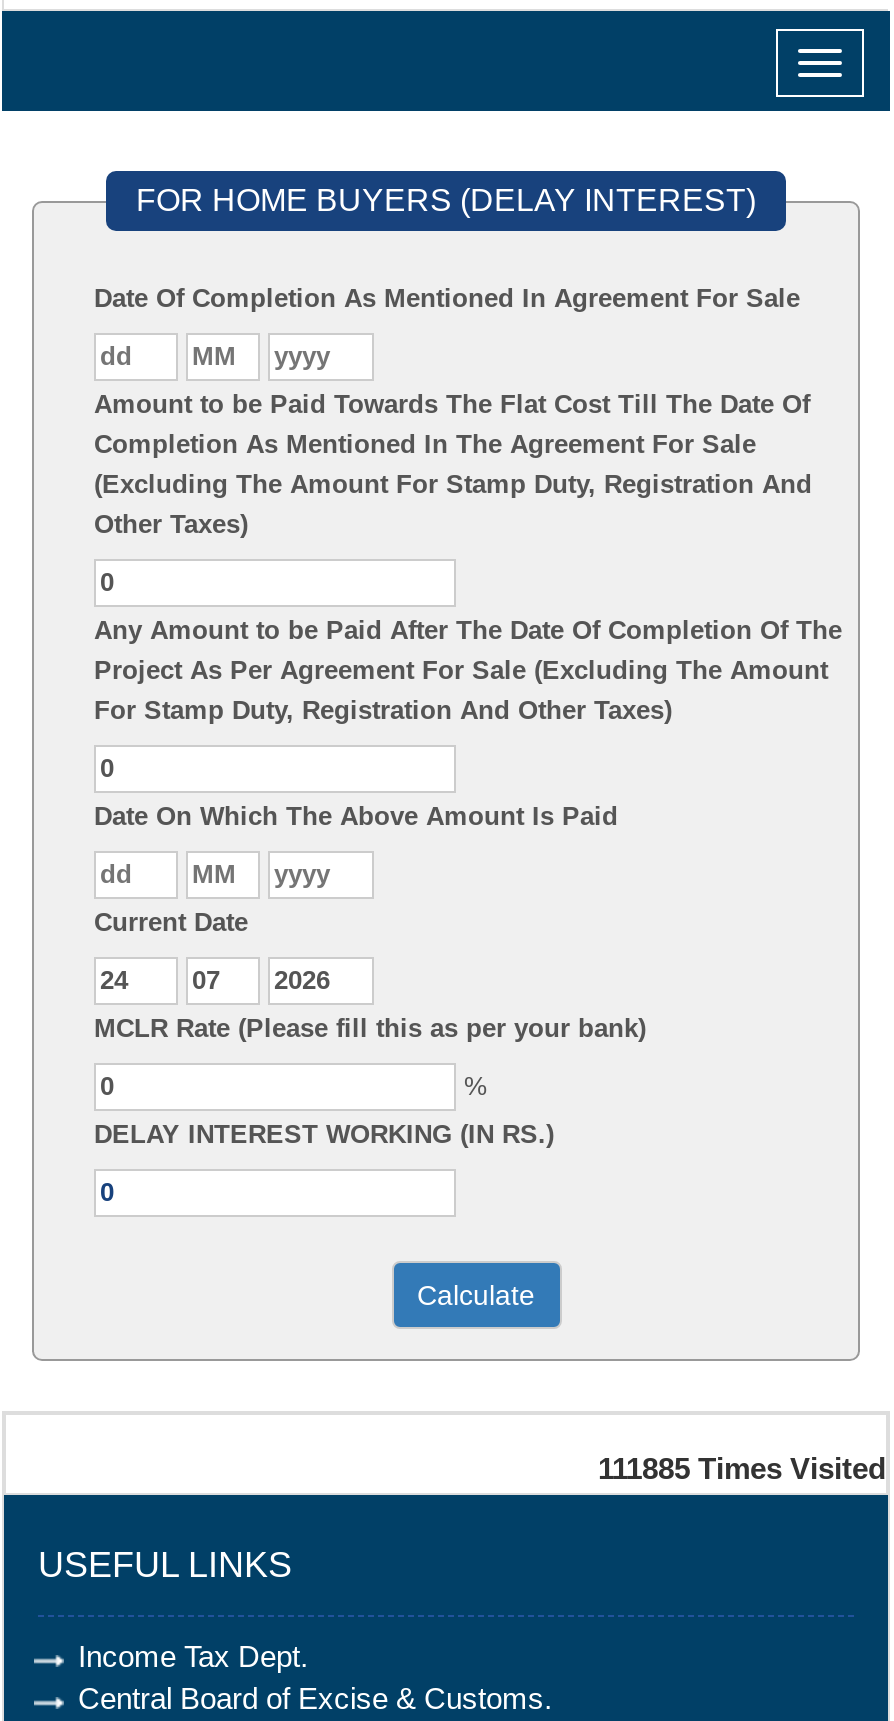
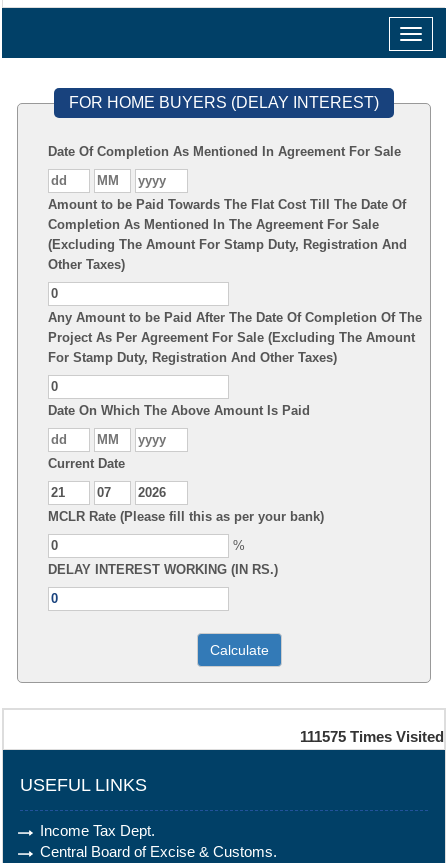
- 111885 Times Visited
+ 111575 Times Visited
